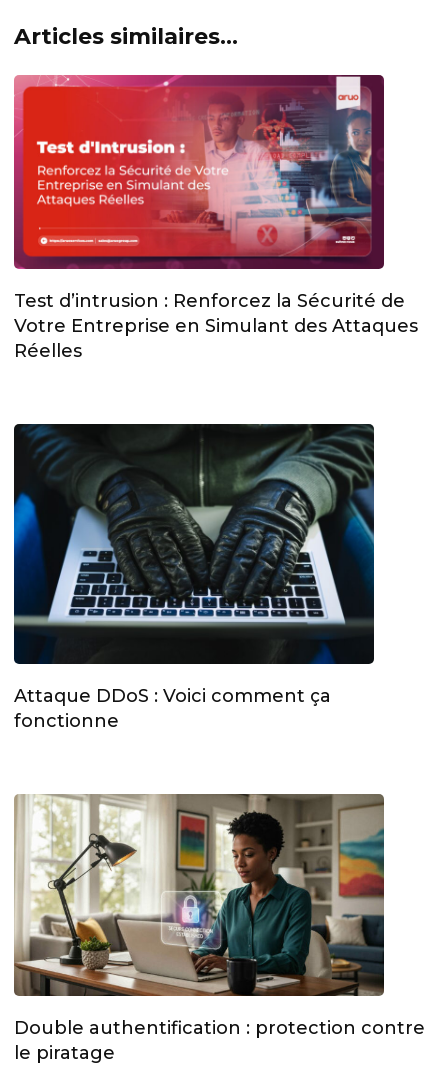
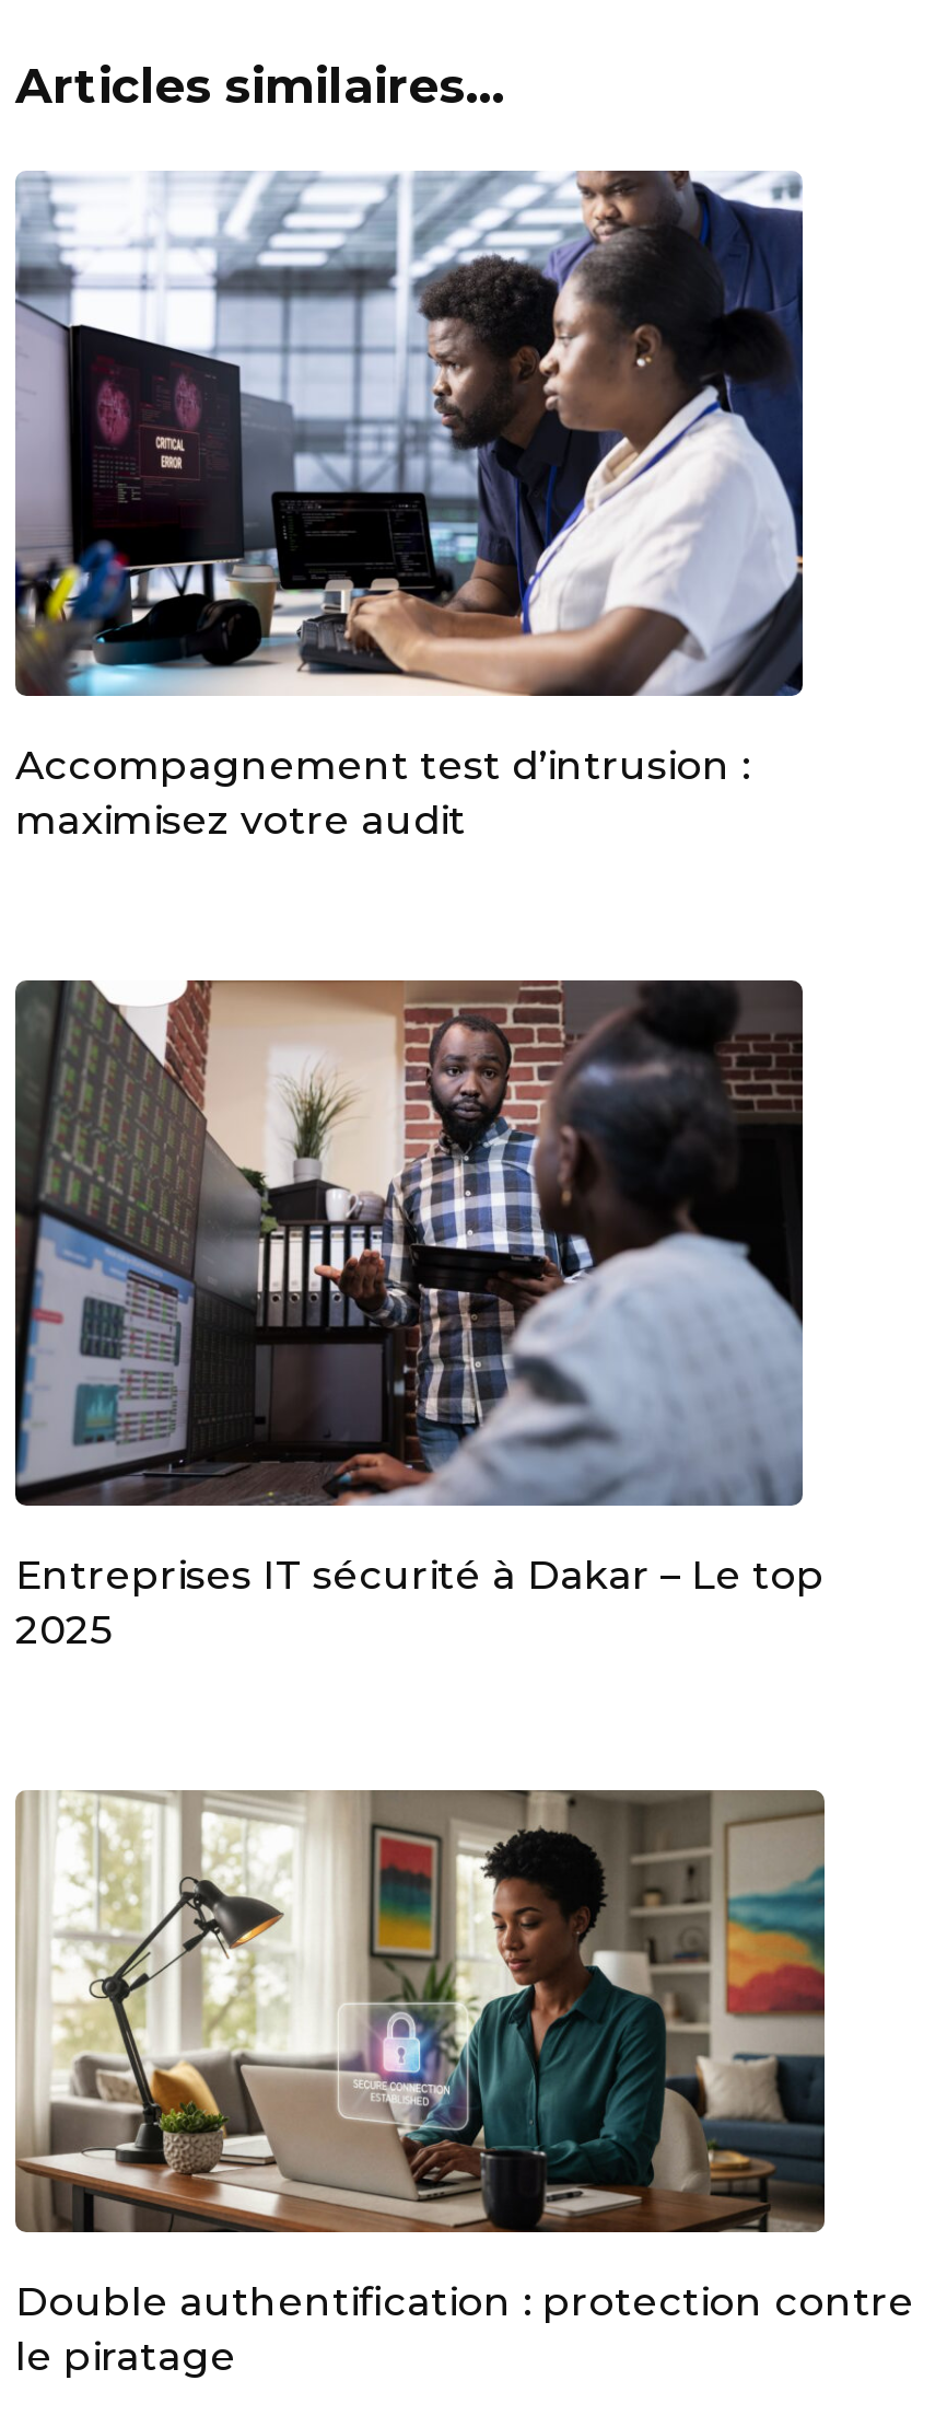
- [image]
+ [image]

- Test d’intrusion : Renforcez la Sécurité de
- Votre Entreprise en Simulant des Attaques
- Réelles
+ Accompagnement test d’intrusion :
+ maximisez votre audit

- [image]
- Attaque DDoS : Voici comment ça
- fonctionne
+ [image]
+ Entreprises IT sécurité à Dakar – Le top
+ 2025
